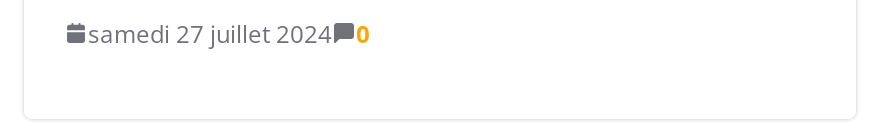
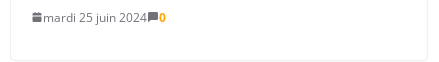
- samedi 27 juillet 2024
+ mardi 25 juin 2024
